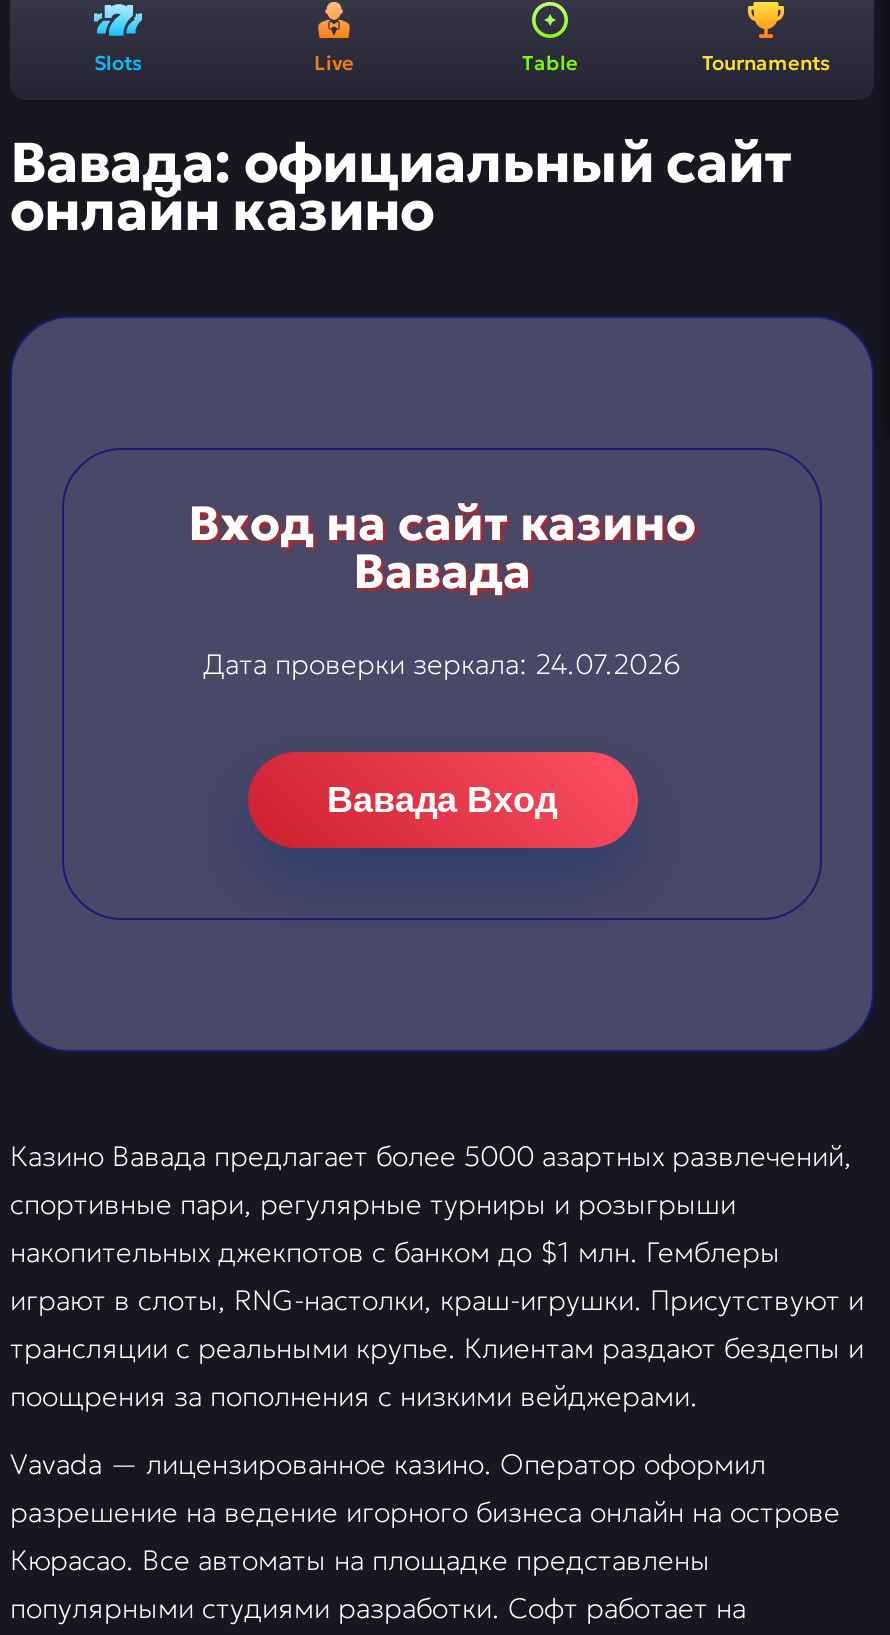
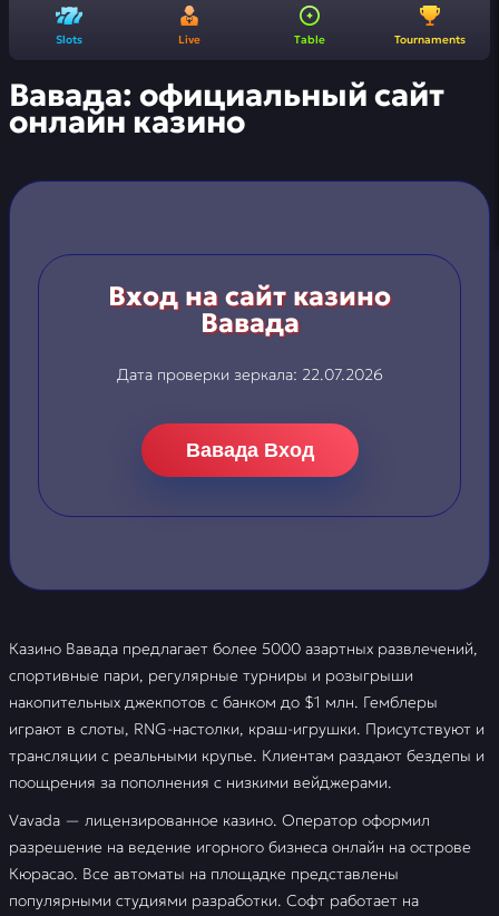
- Дата проверки зеркала: 24.07.2026
+ Дата проверки зеркала: 22.07.2026
